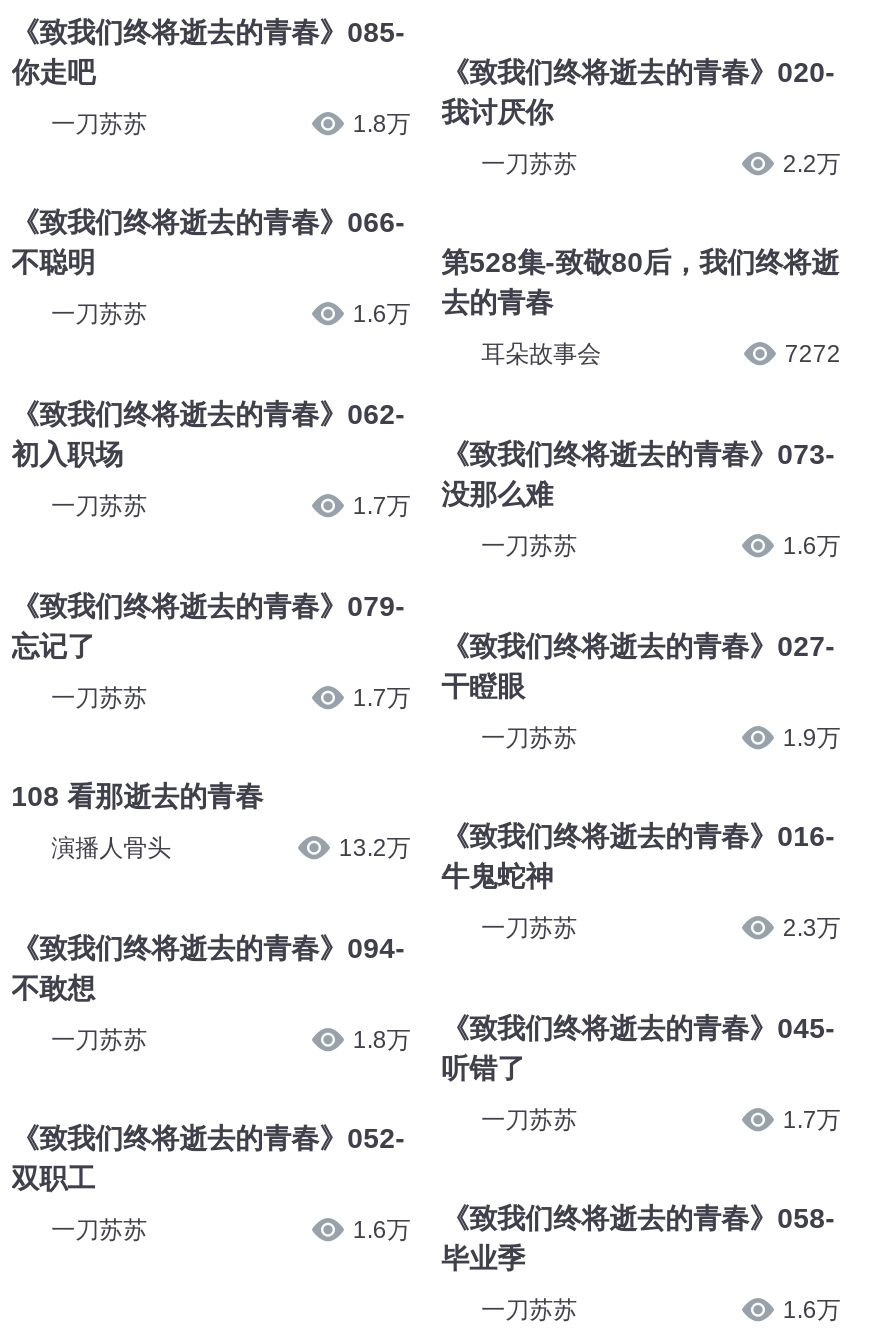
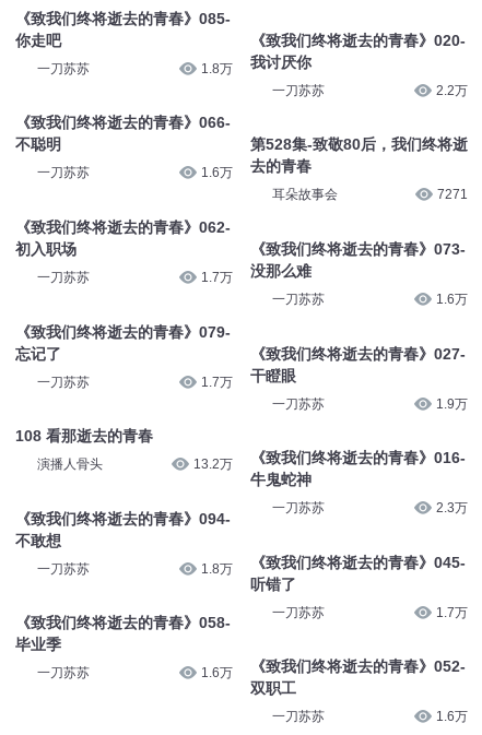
- 7272
+ 7271

moved down: 《致我们终将逝去的青春》052- | 双职工

moved up: 《致我们终将逝去的青春》058- | 毕业季
